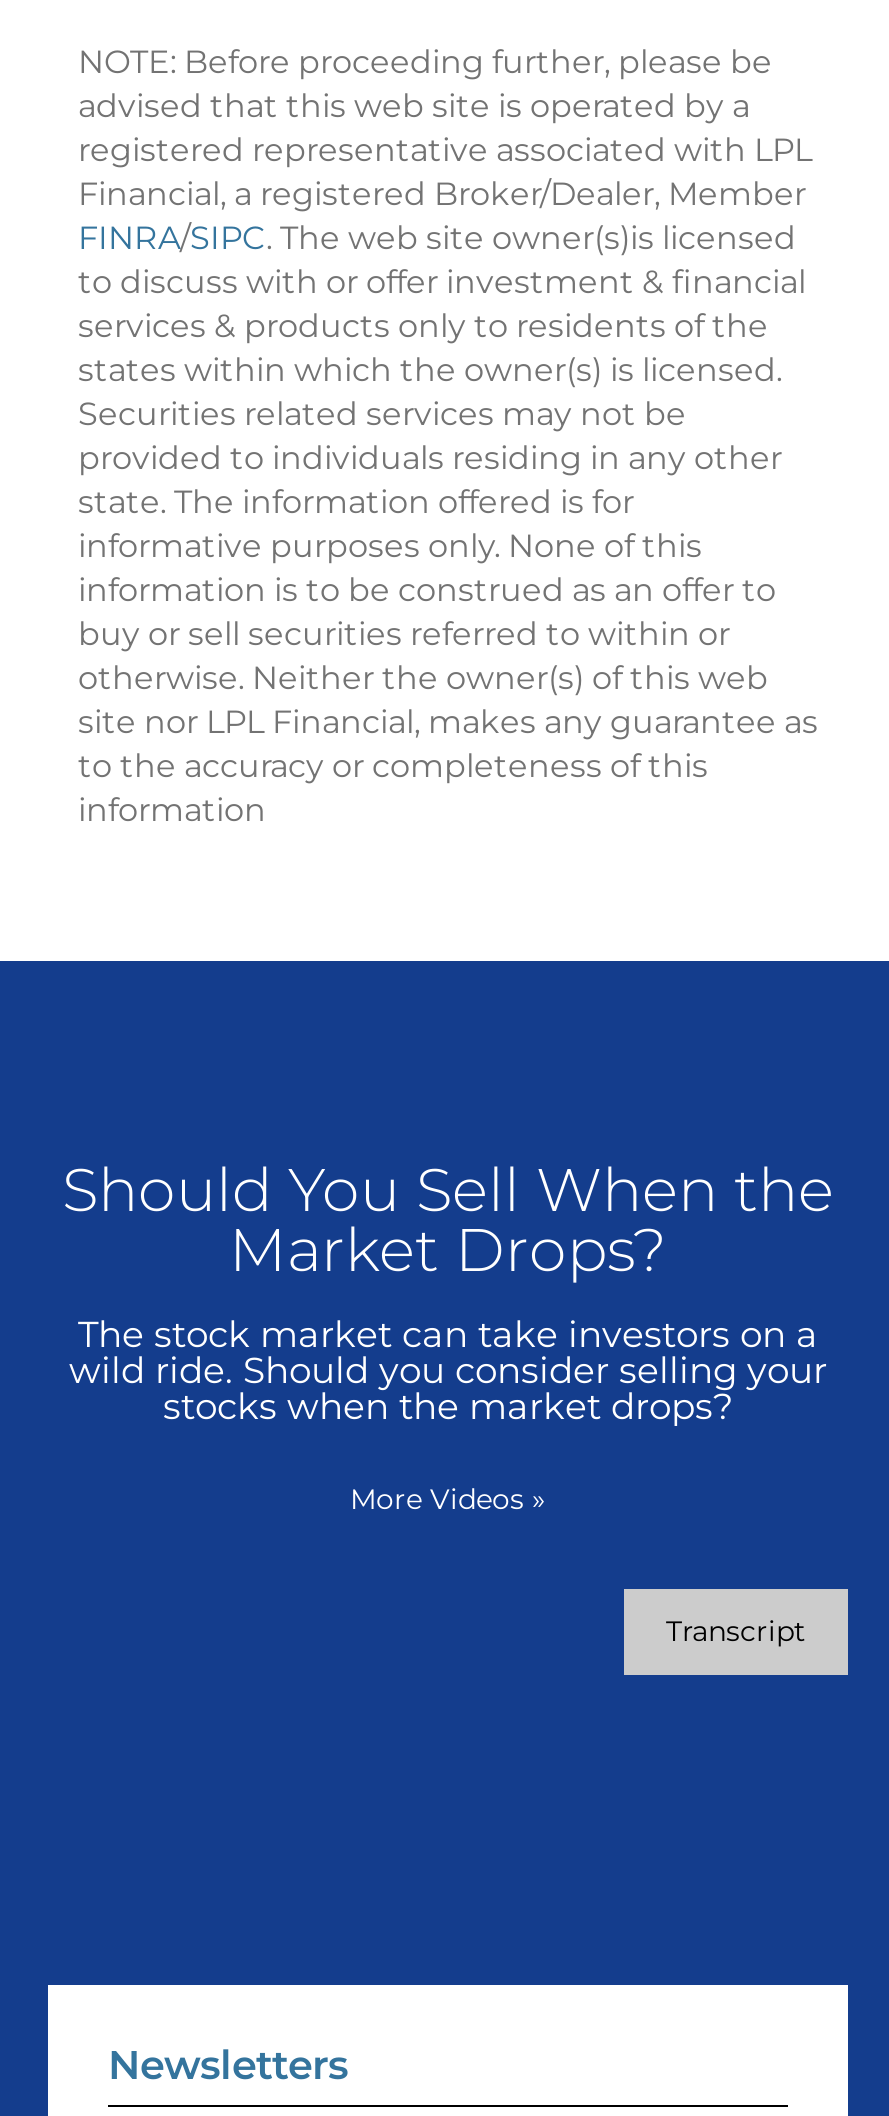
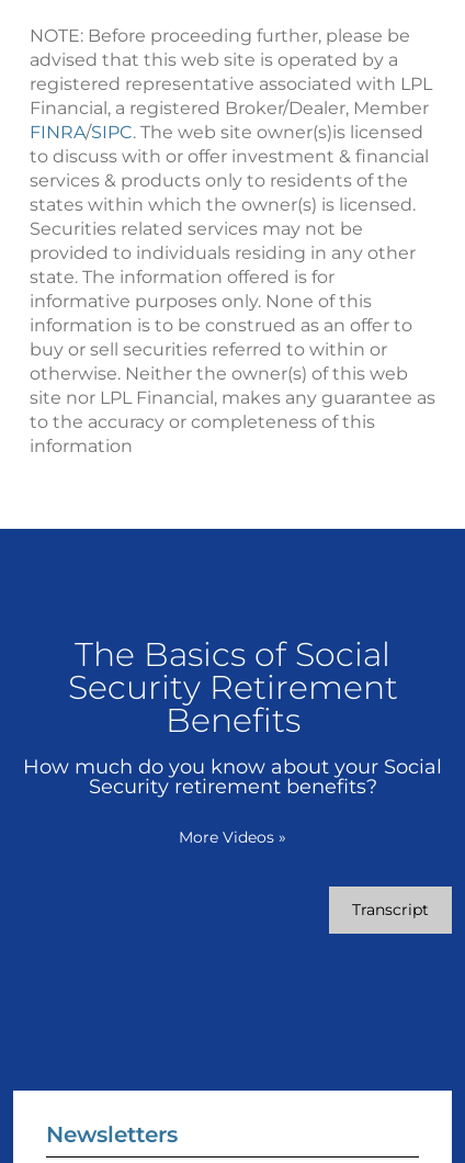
- Should You Sell When the
- Market Drops?
- The stock market can take investors on a
- wild ride. Should you consider selling your
- stocks when the market drops?
+ The Basics of Social
+ Security Retirement
+ Benefits
+ How much do you know about your Social
+ Security retirement benefits?
